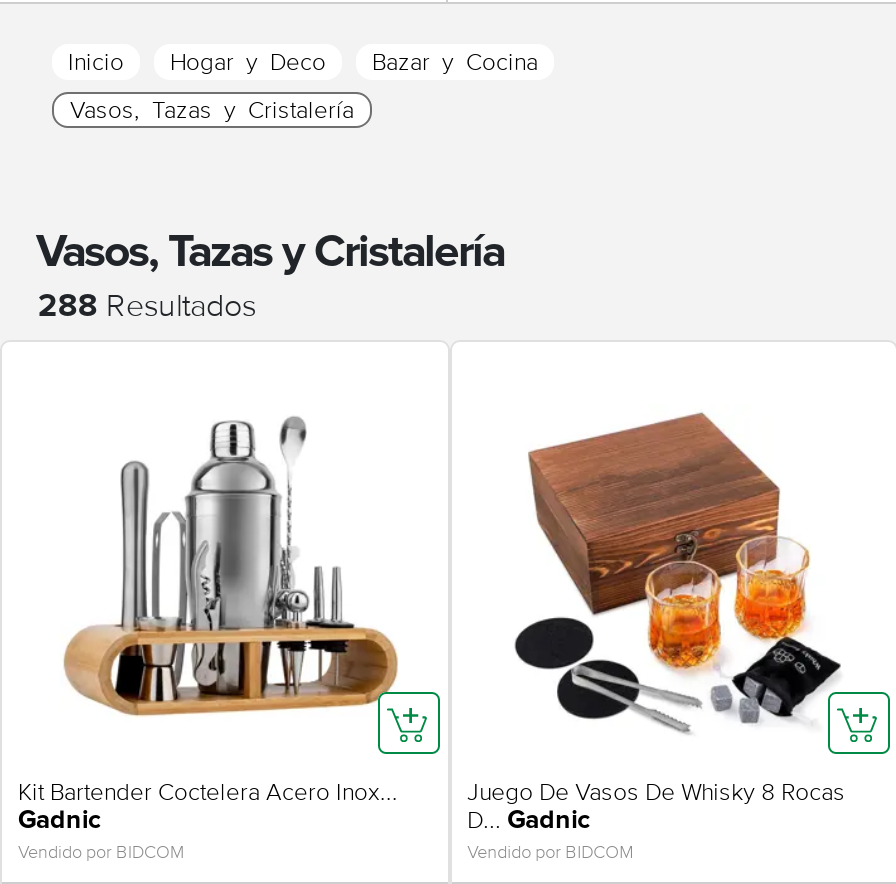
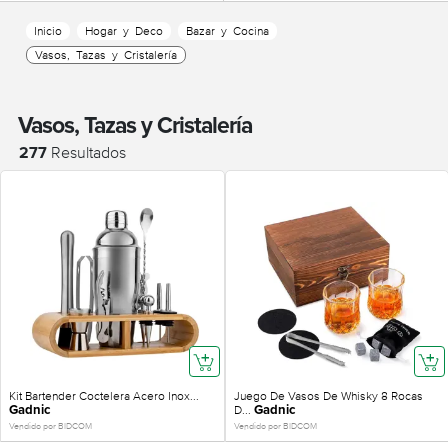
- 288 Resultados
+ 277 Resultados
